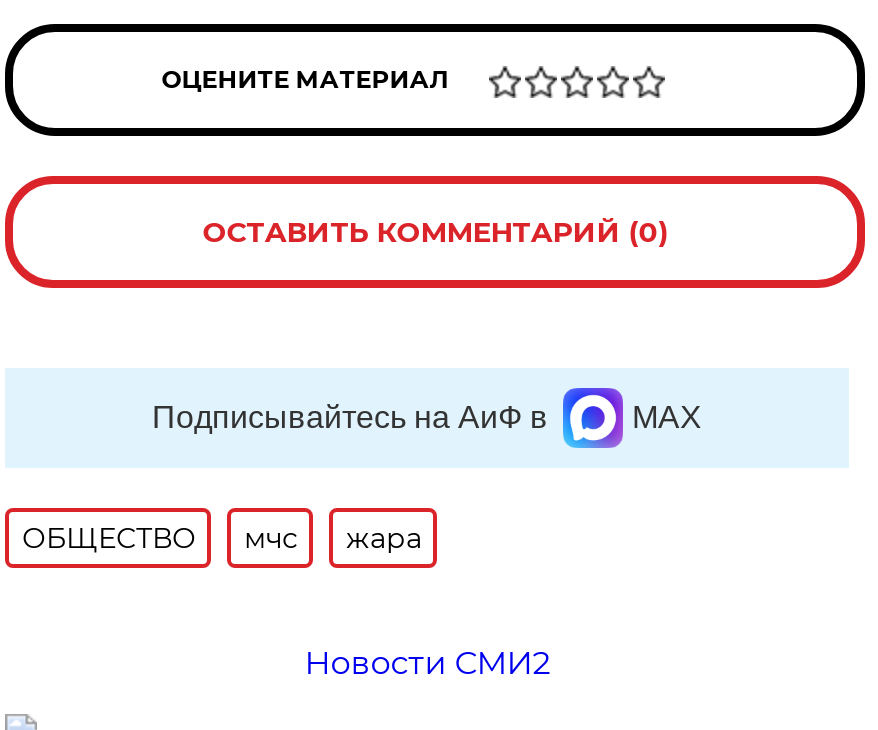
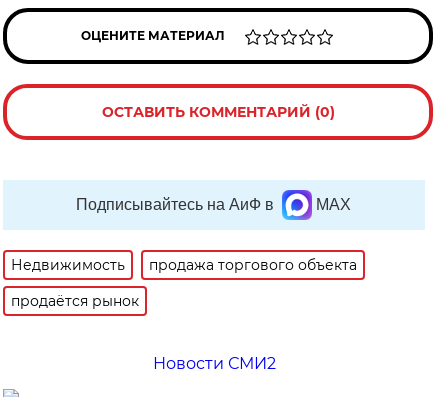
- ОБЩЕСТВО
- мчс
- жара
+ Недвижимость
+ продажа торгового объекта
+ продаётся рынок
